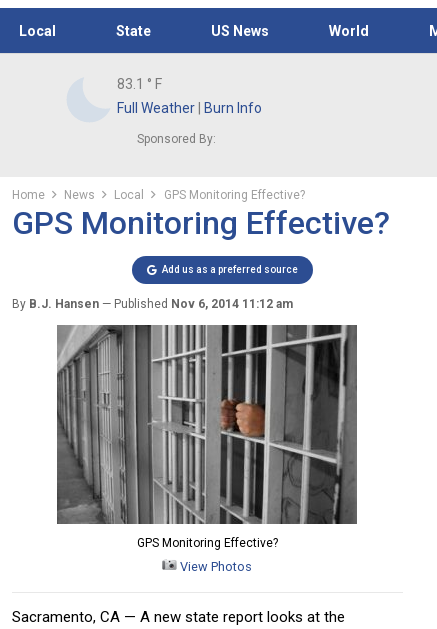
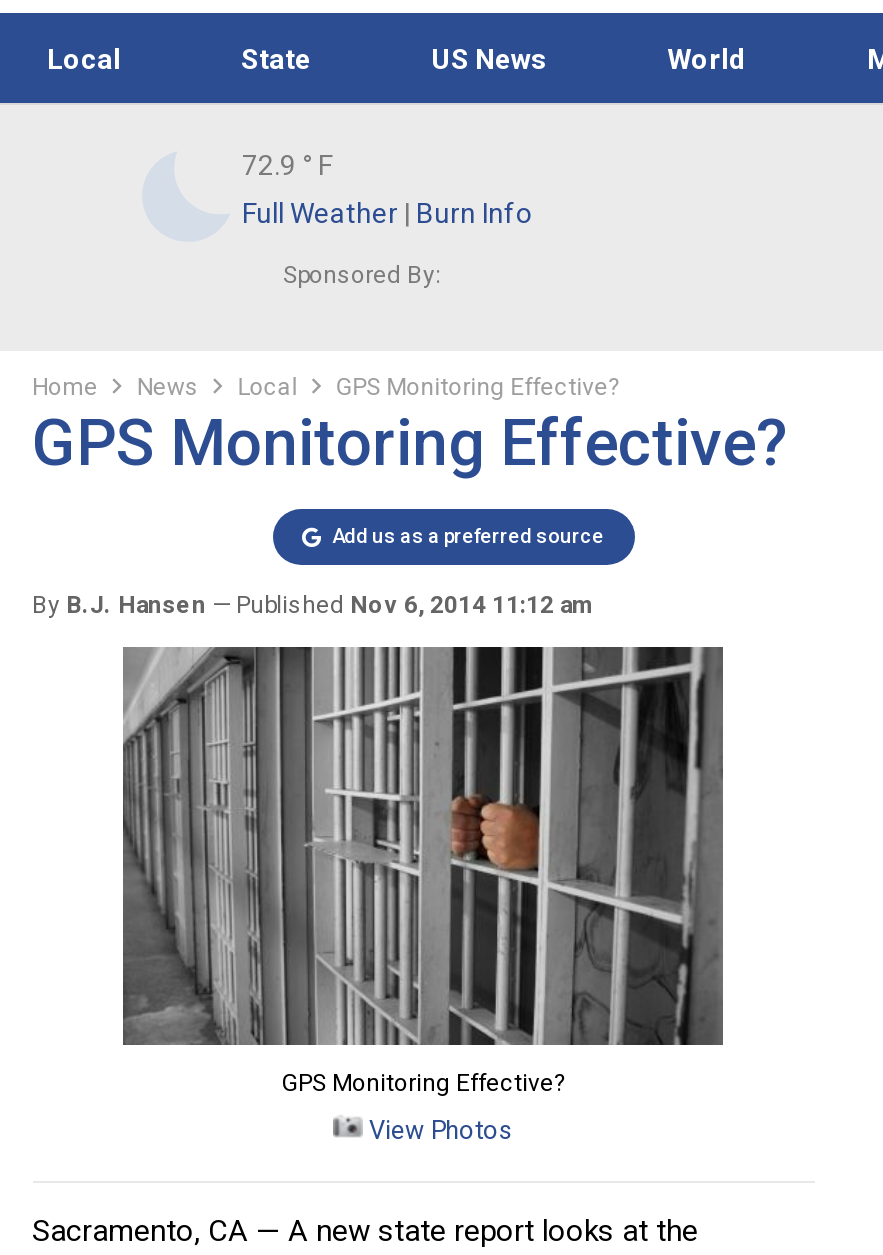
- 83.1 ° F
+ 72.9 ° F
